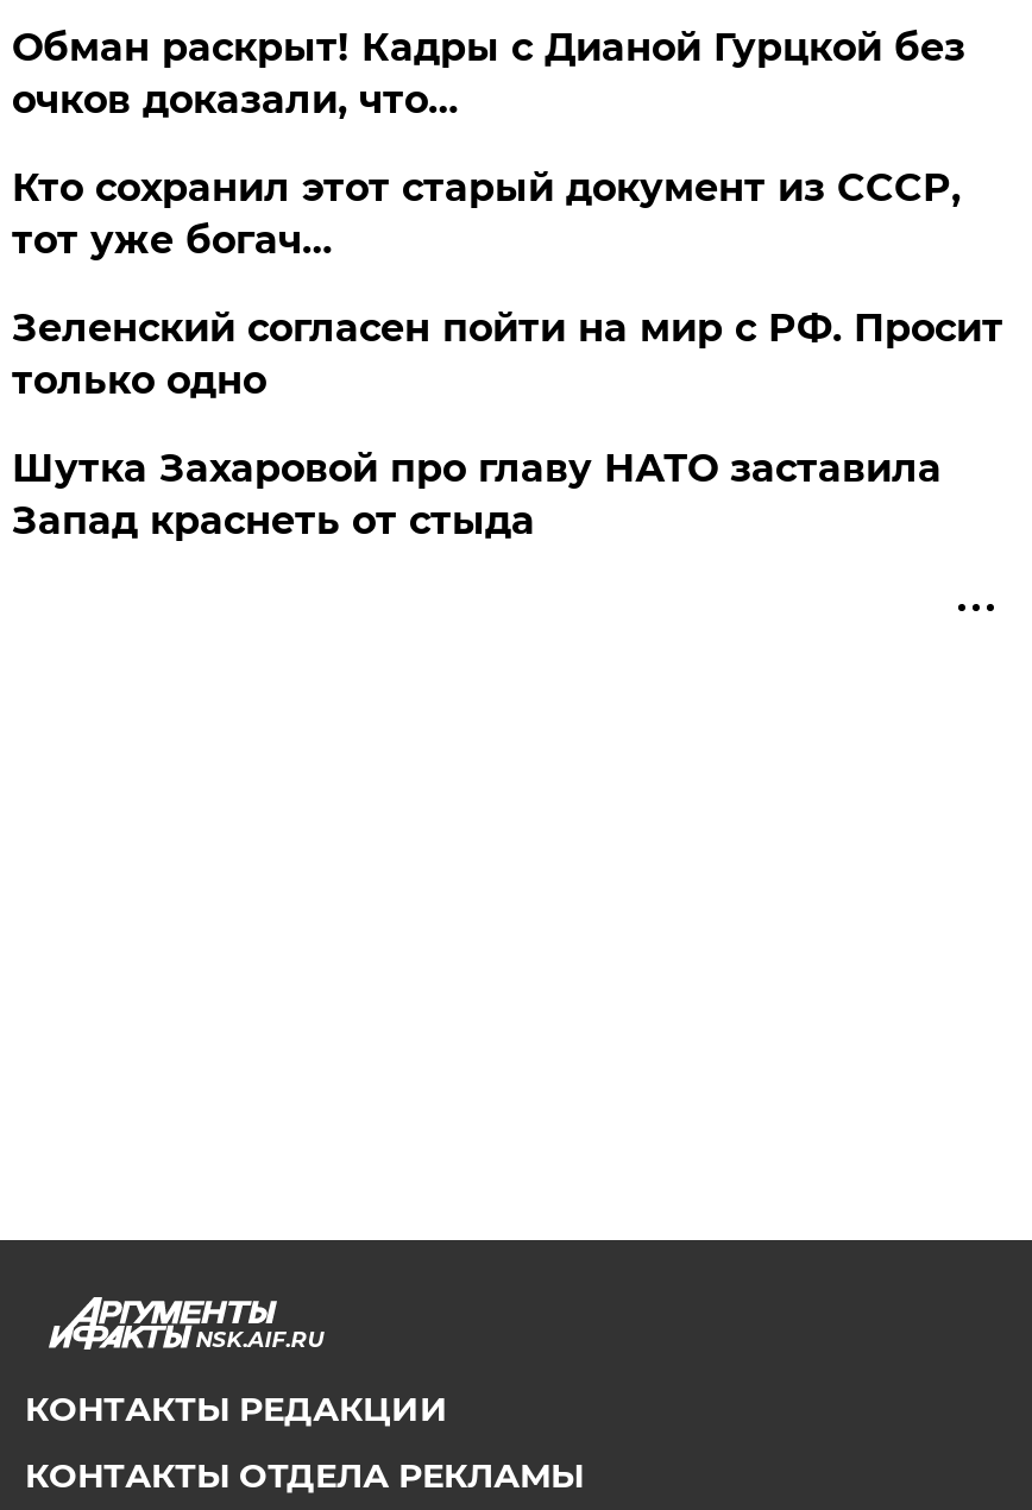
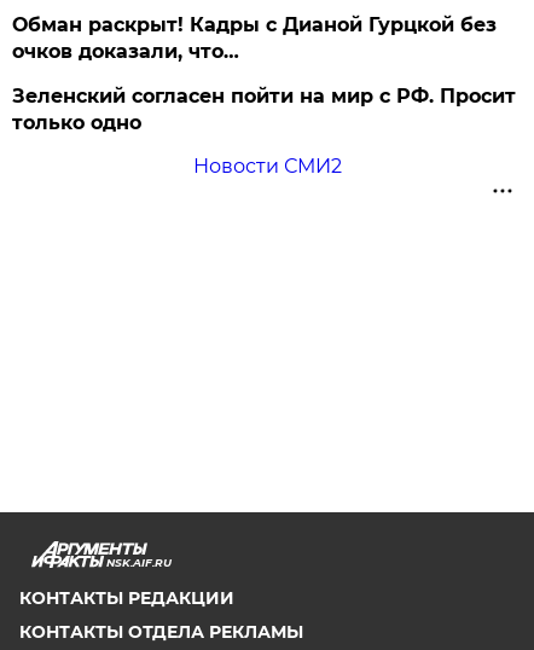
- Кто сохранил этот старый документ из СССР,
- тот уже богач…

- Шутка Захаровой про главу НАТО заставила
- Запад краснеть от стыда
+ Новости СМИ2
